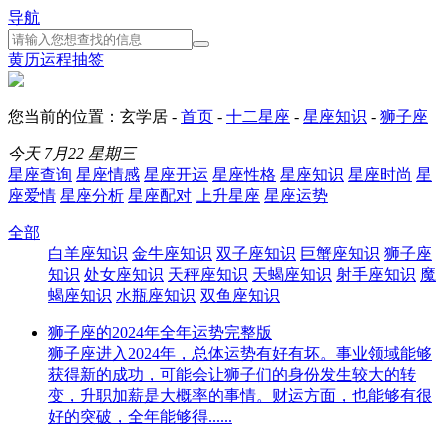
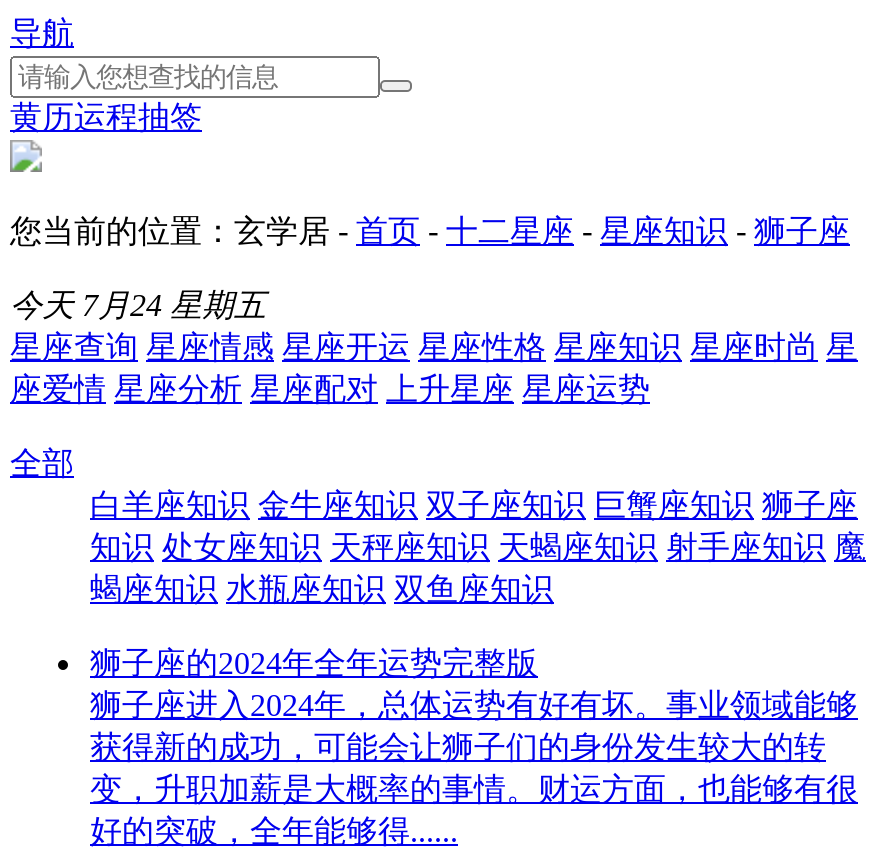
- 今天7月22星期三
+ 今天7月24星期五
